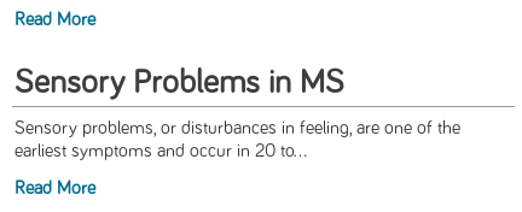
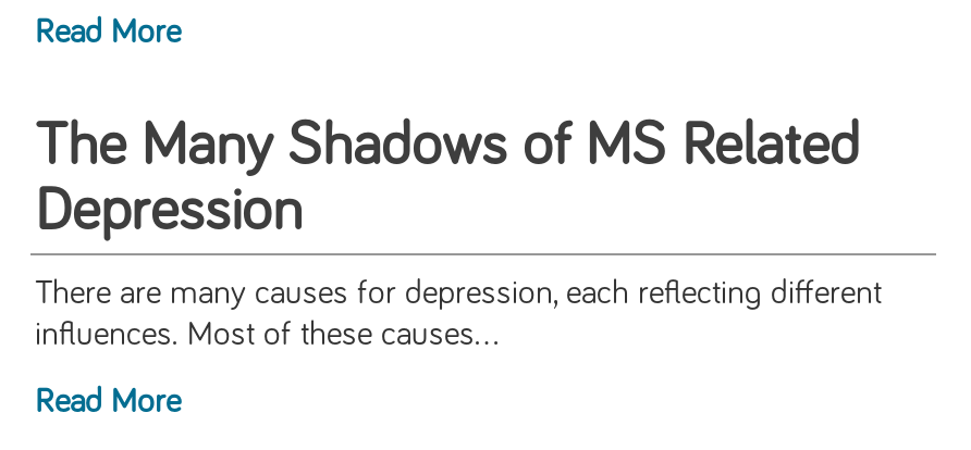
- Sensory Problems in MS
+ The Many Shadows of MS Related
+ Depression

- Sensory problems, or disturbances in feeling, are one of the
- earliest symptoms and occur in 20 to...
+ There are many causes for depression, each reflecting different
+ influences. Most of these causes...
